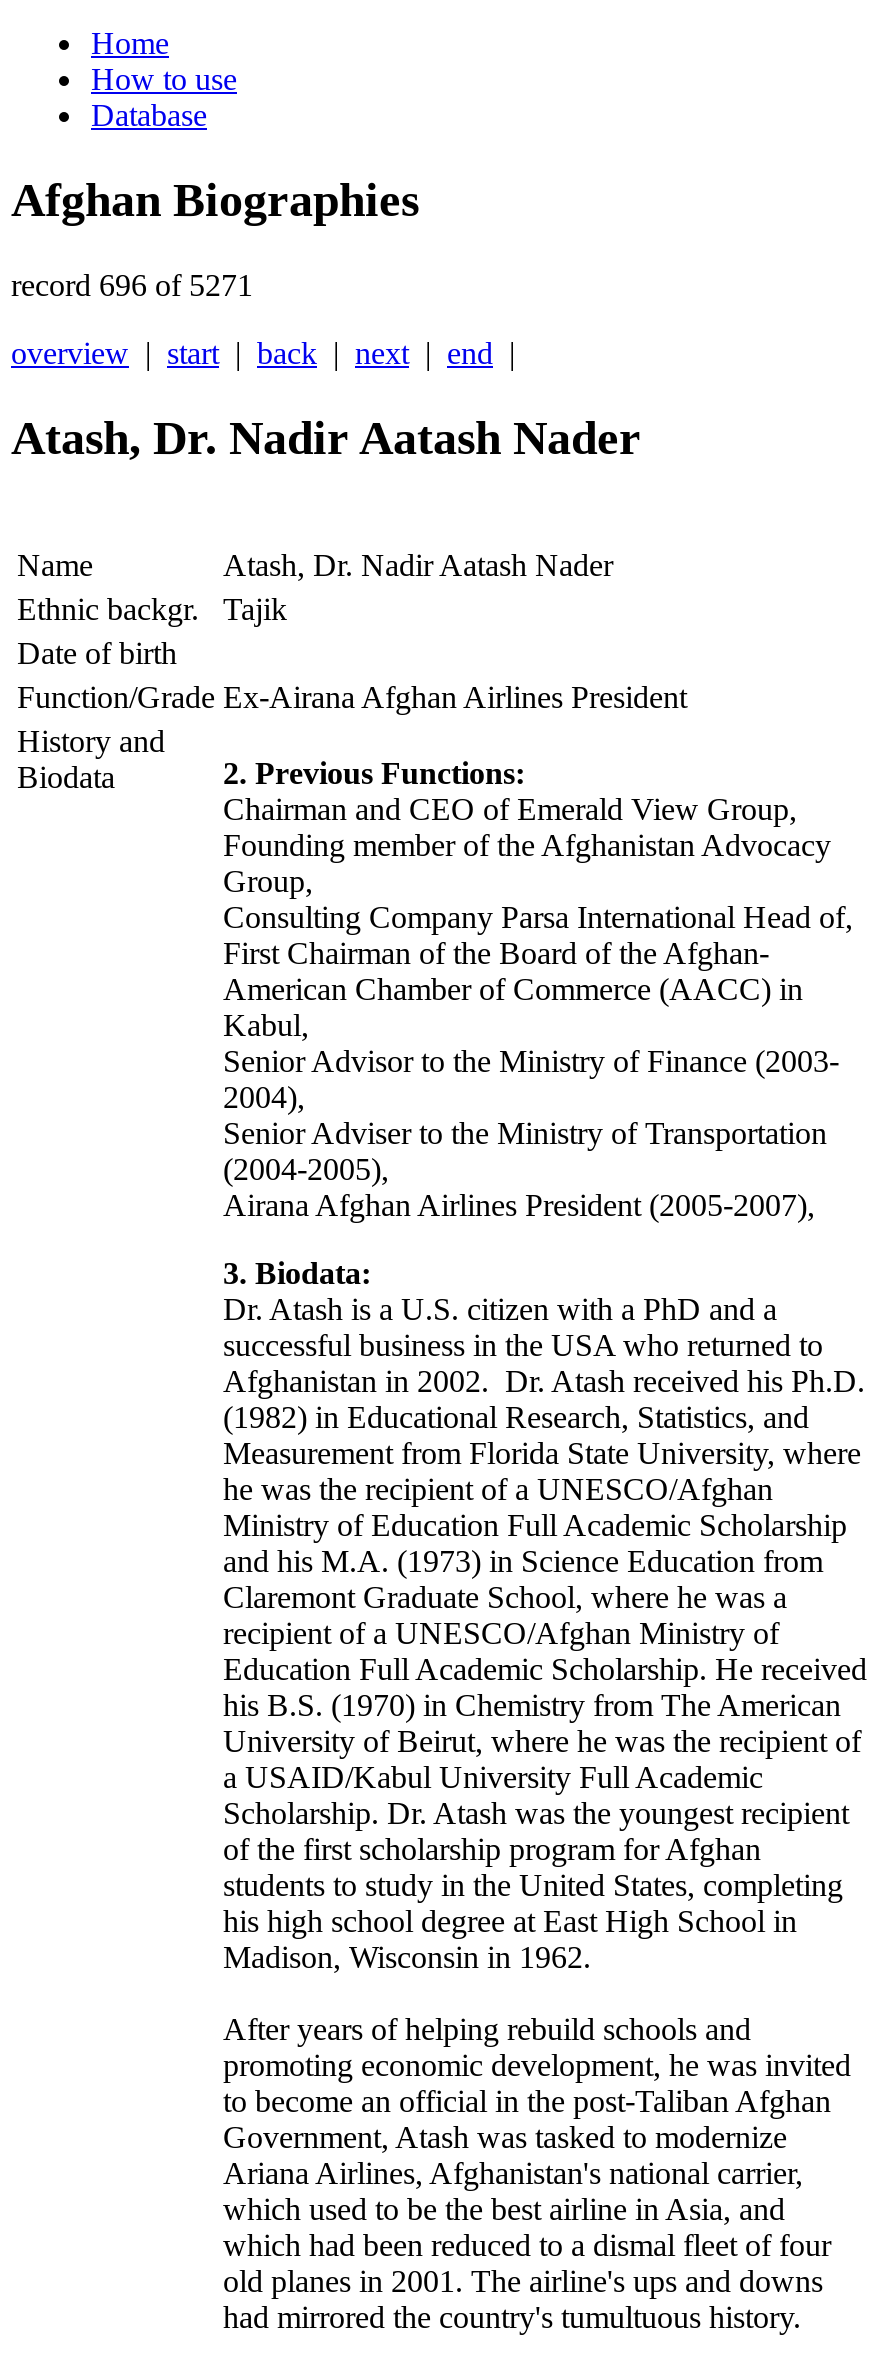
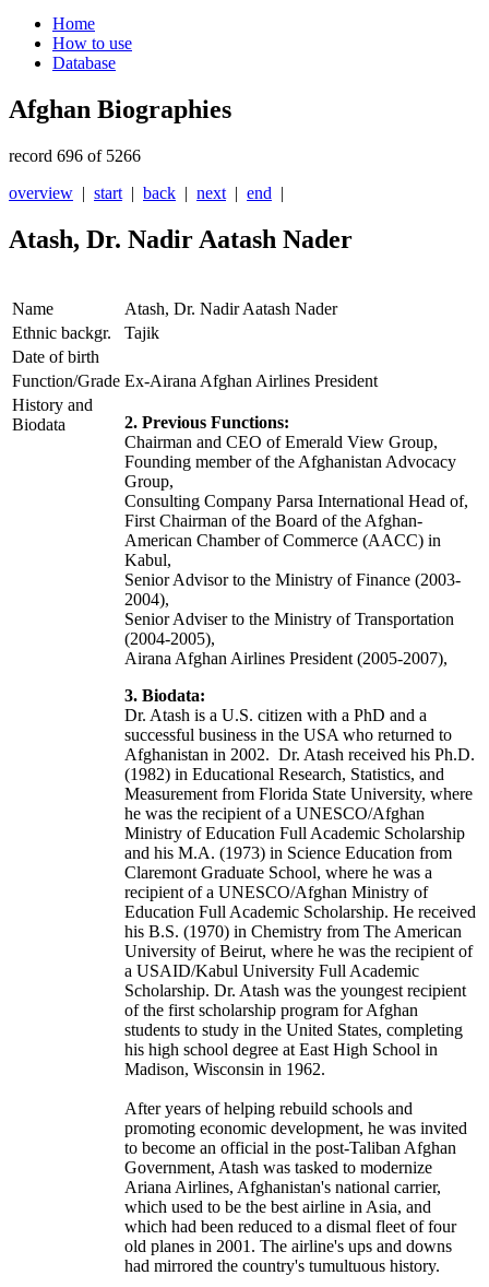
- record 696 of 5271
+ record 696 of 5266
